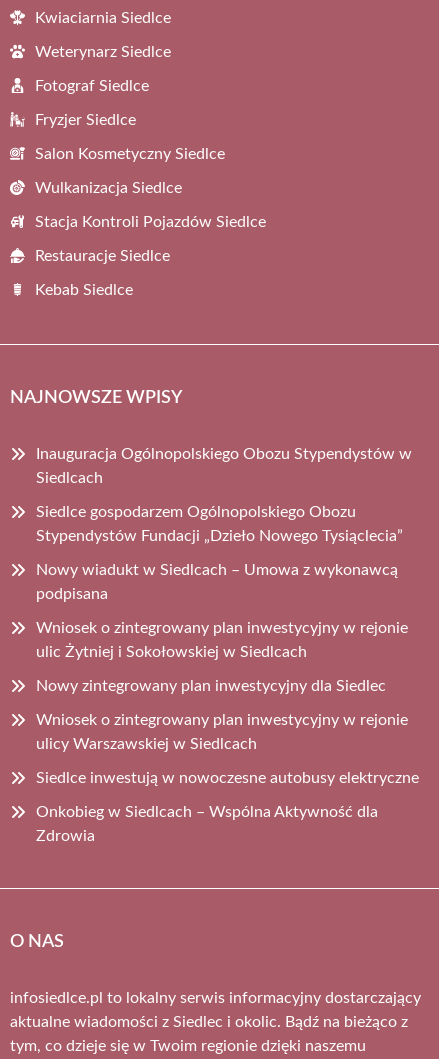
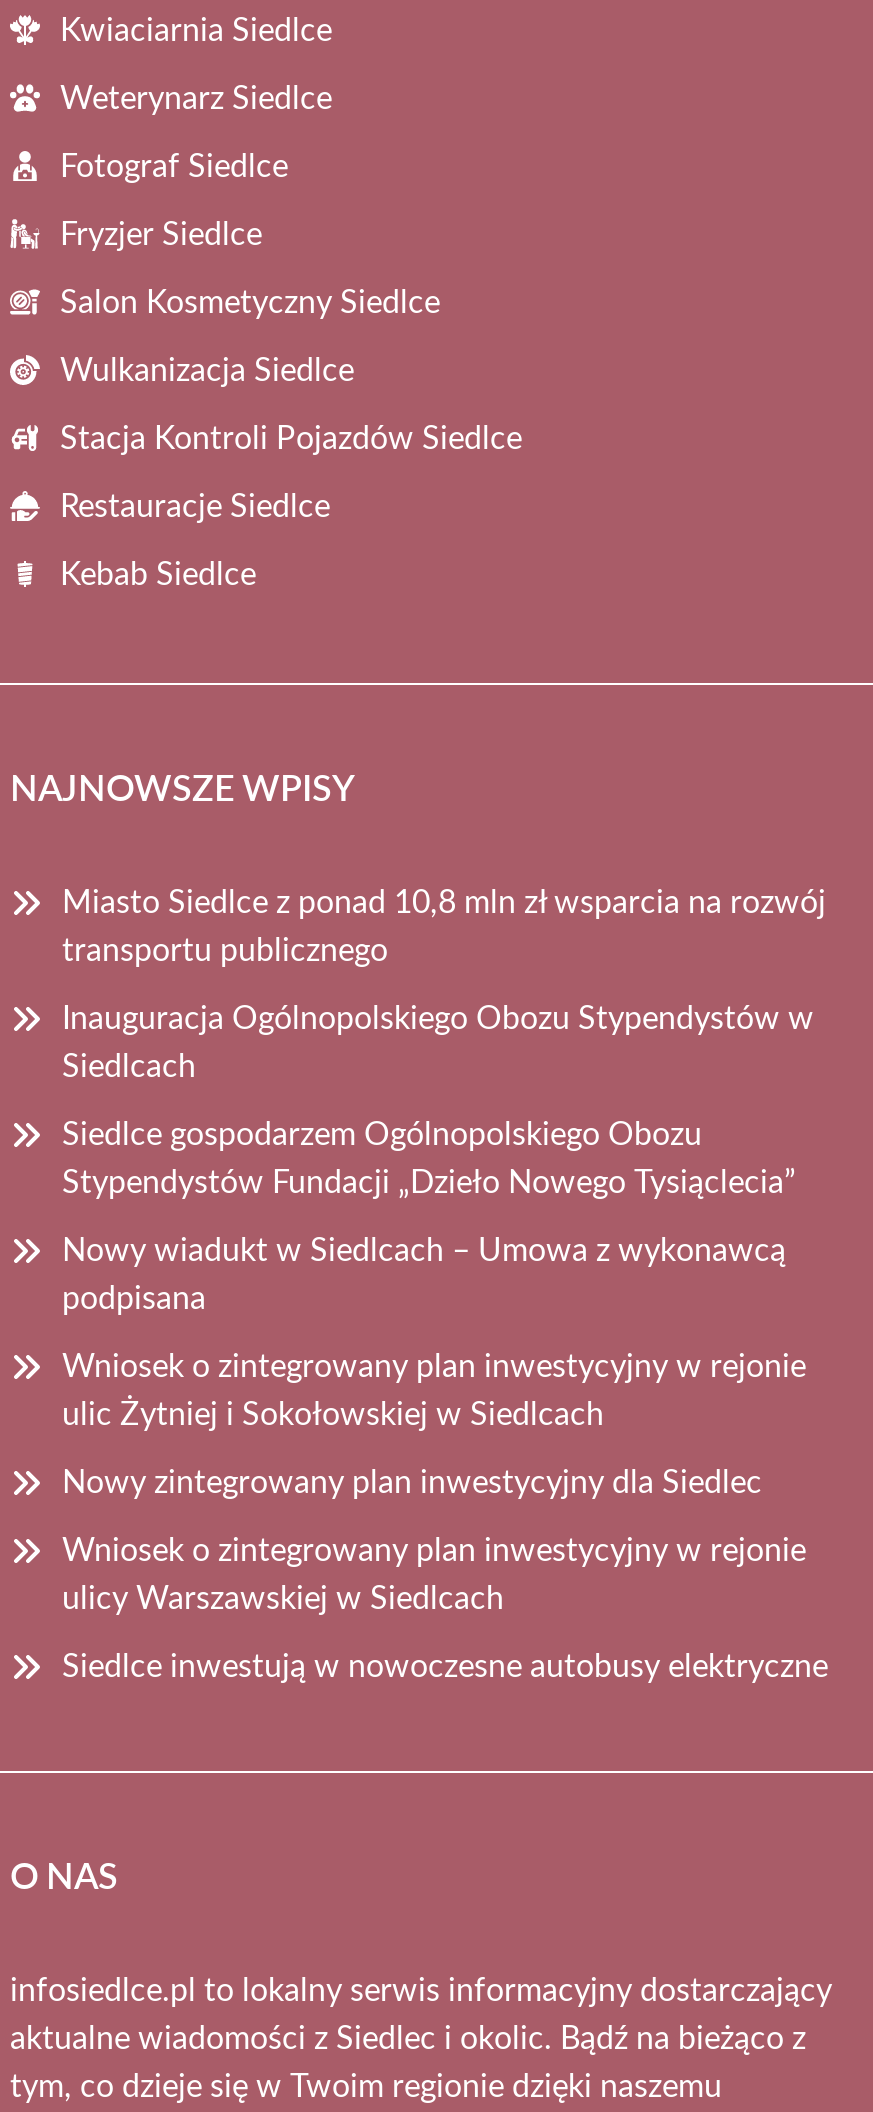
+ Miasto Siedlce z ponad 10,8 mln zł wsparcia na rozwój
+ transportu publicznego

moved down: Inauguracja Ogólnopolskiego Obozu Stypendystów w | Siedlcach | Siedlce gospodarzem Ogólnopolskiego Obozu | ... | ulicy Warszawskiej w Siedlcach | Siedlce inwestują w nowoczesne autobusy elektryczne

- Onkobieg w Siedlcach – Wspólna Aktywność dla
- Zdrowia
